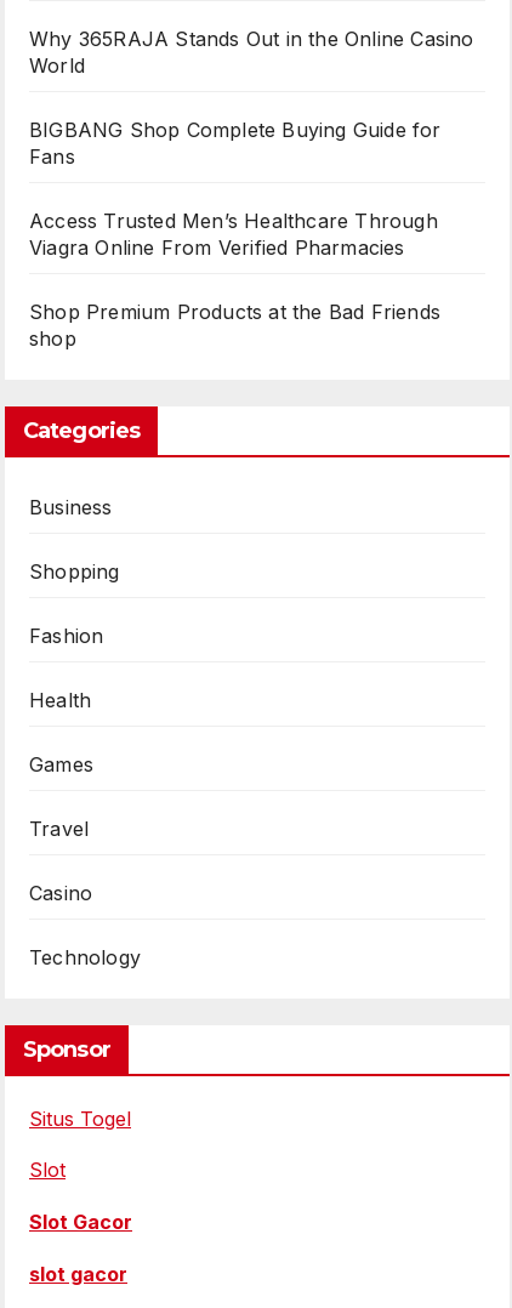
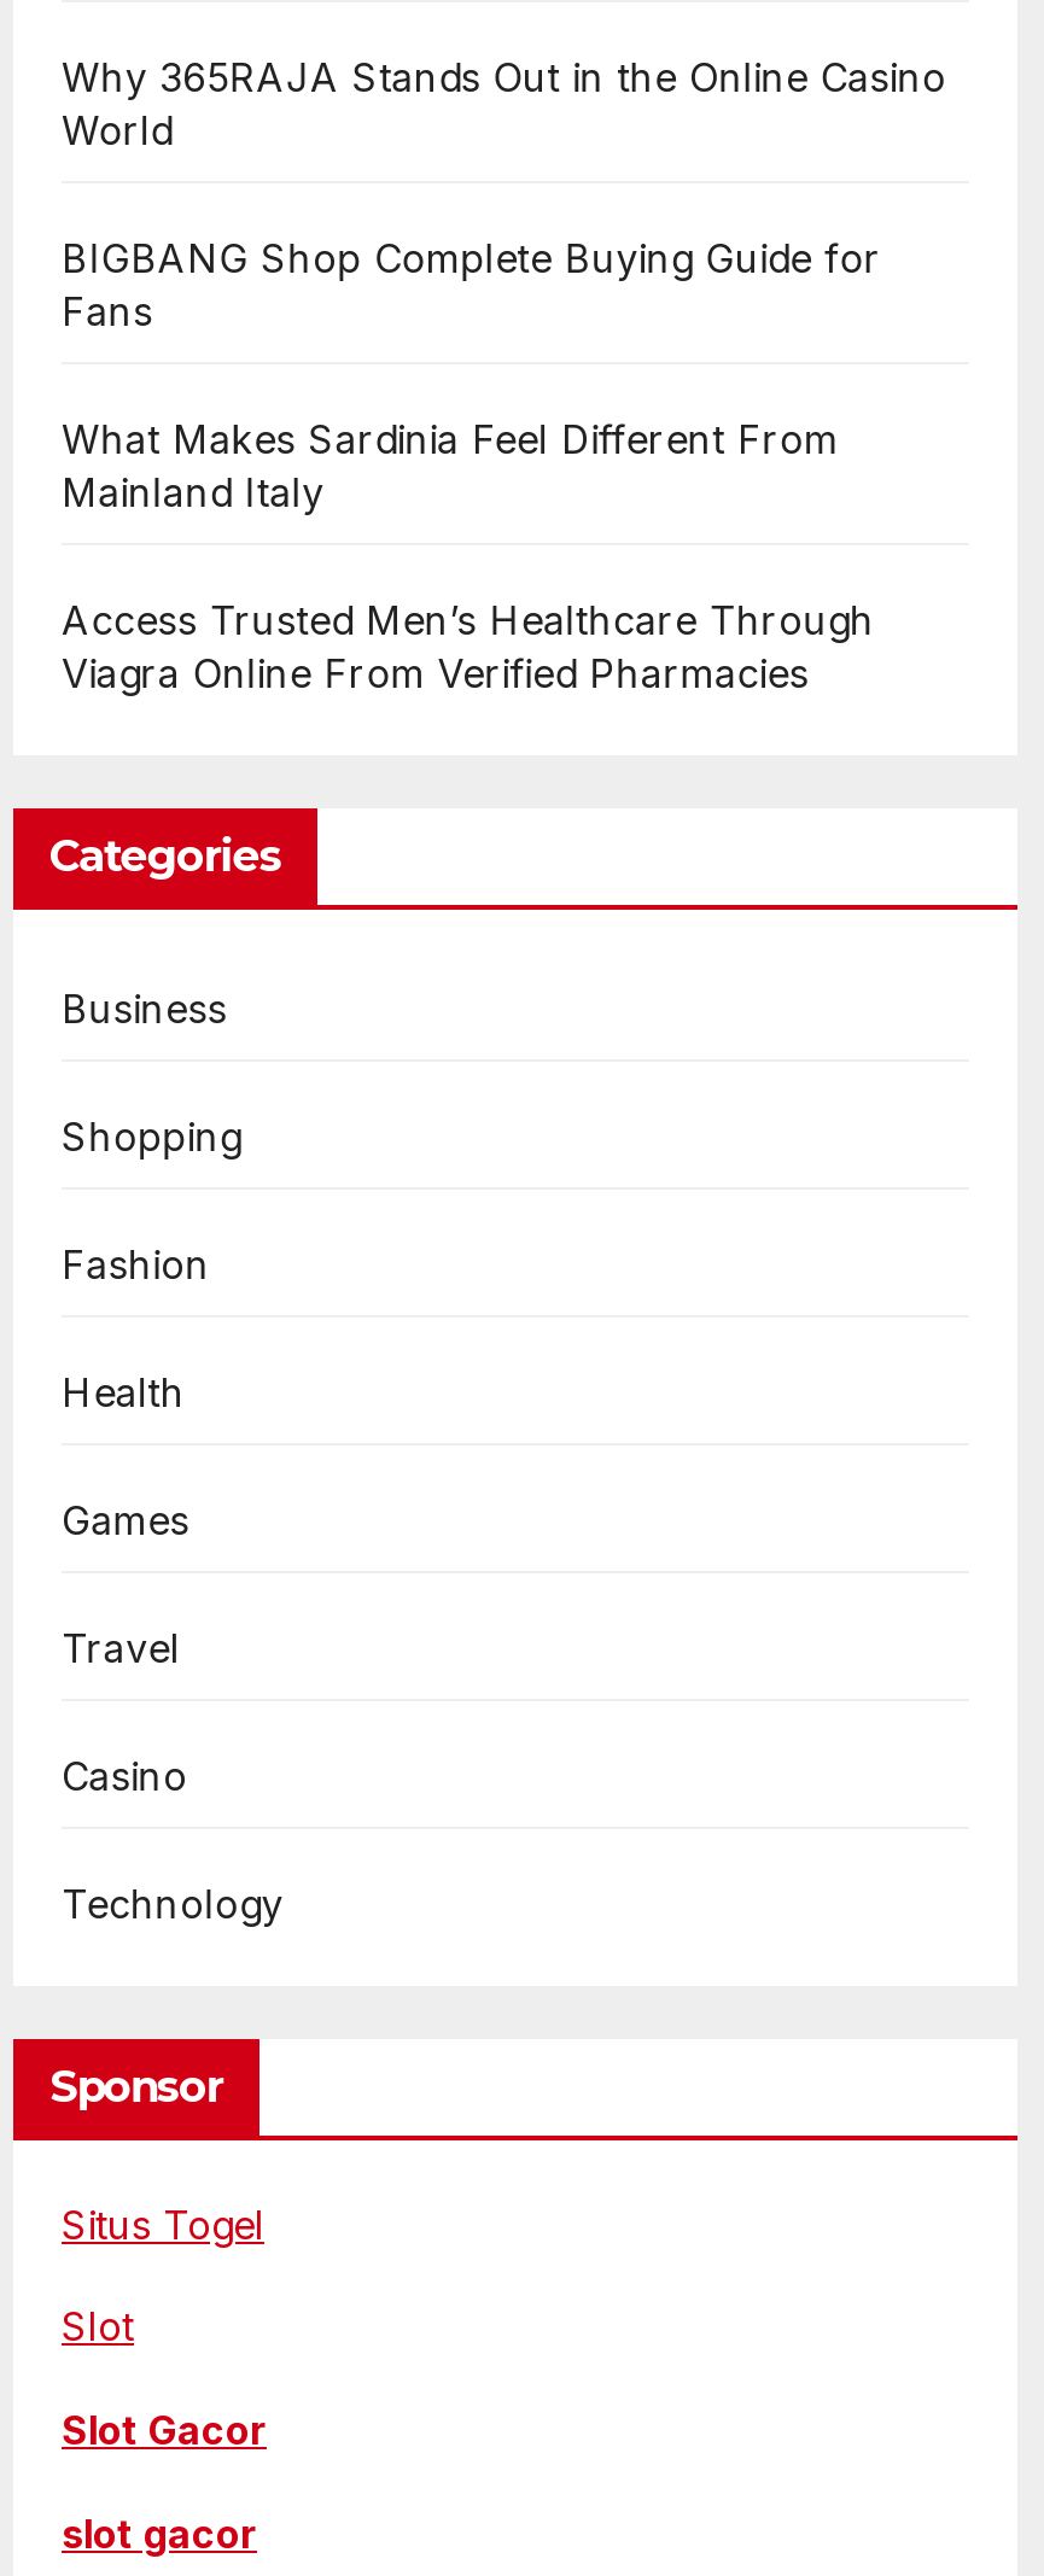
+ What Makes Sardinia Feel Different From
+ Mainland Italy

moved down: Access Trusted Men’s Healthcare Through | Viagra Online From Verified Pharmacies

- Shop Premium Products at the Bad Friends
- shop
